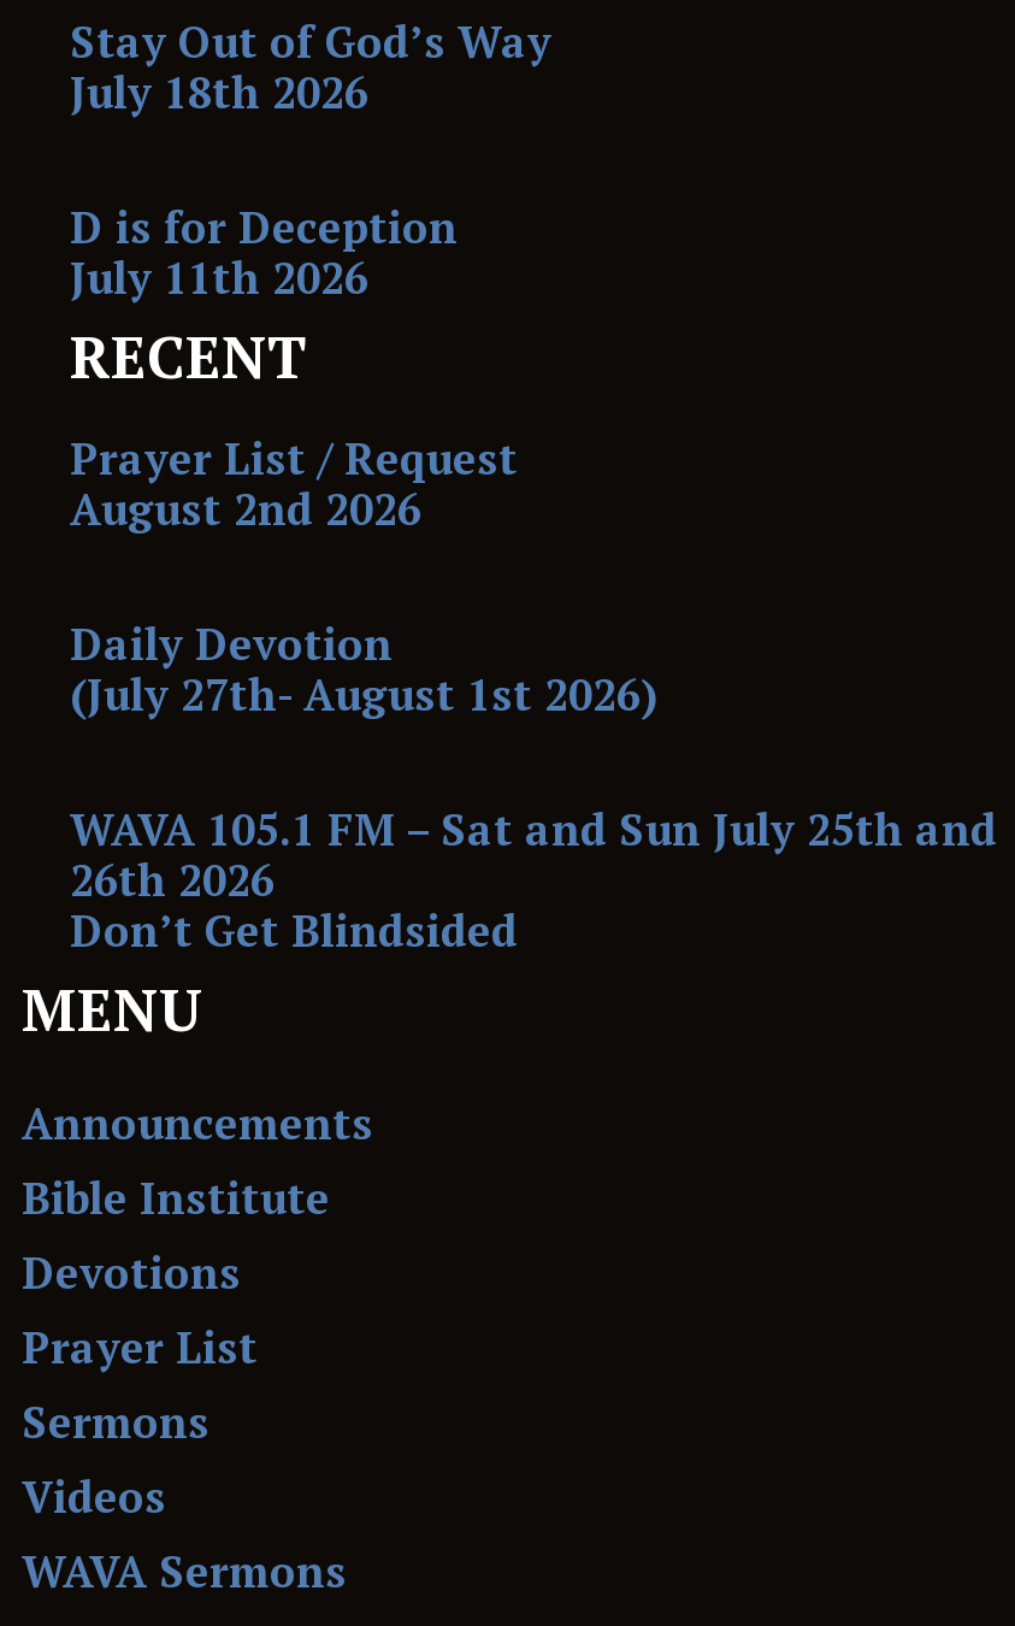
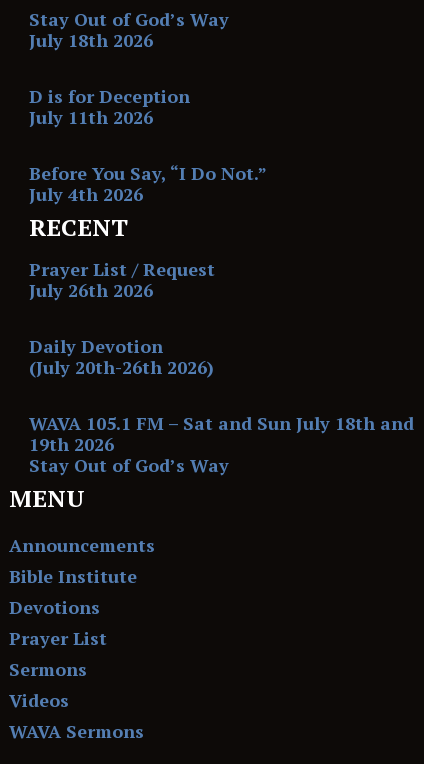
+ Before You Say, “I Do Not.”
+ July 4th 2026

- August 2nd 2026
+ July 26th 2026

- (July 27th- August 1st 2026)
+ (July 20th-26th 2026)

- WAVA 105.1 FM – Sat and Sun July 25th and
- 26th 2026
- Don’t Get Blindsided
+ WAVA 105.1 FM – Sat and Sun July 18th and
+ 19th 2026
+ Stay Out of God’s Way
